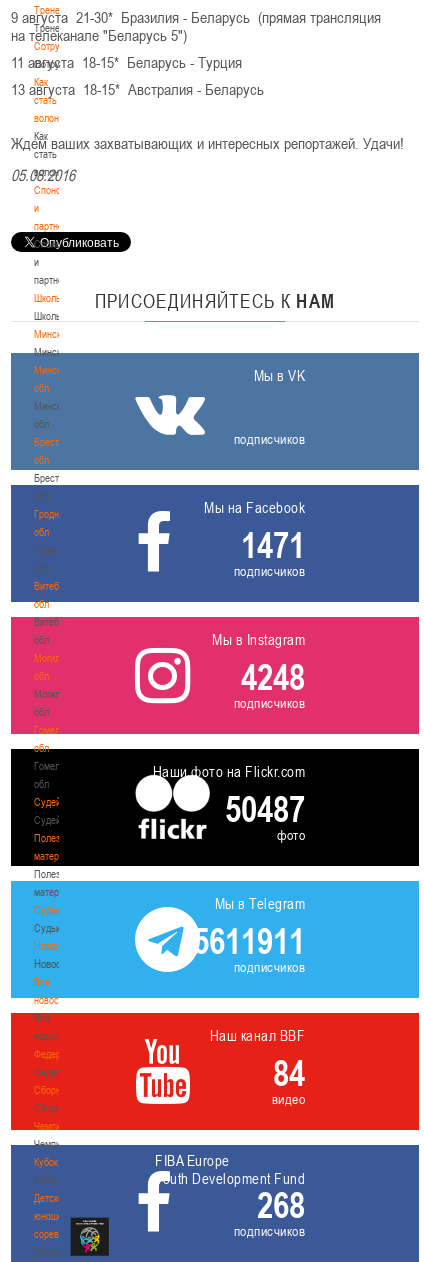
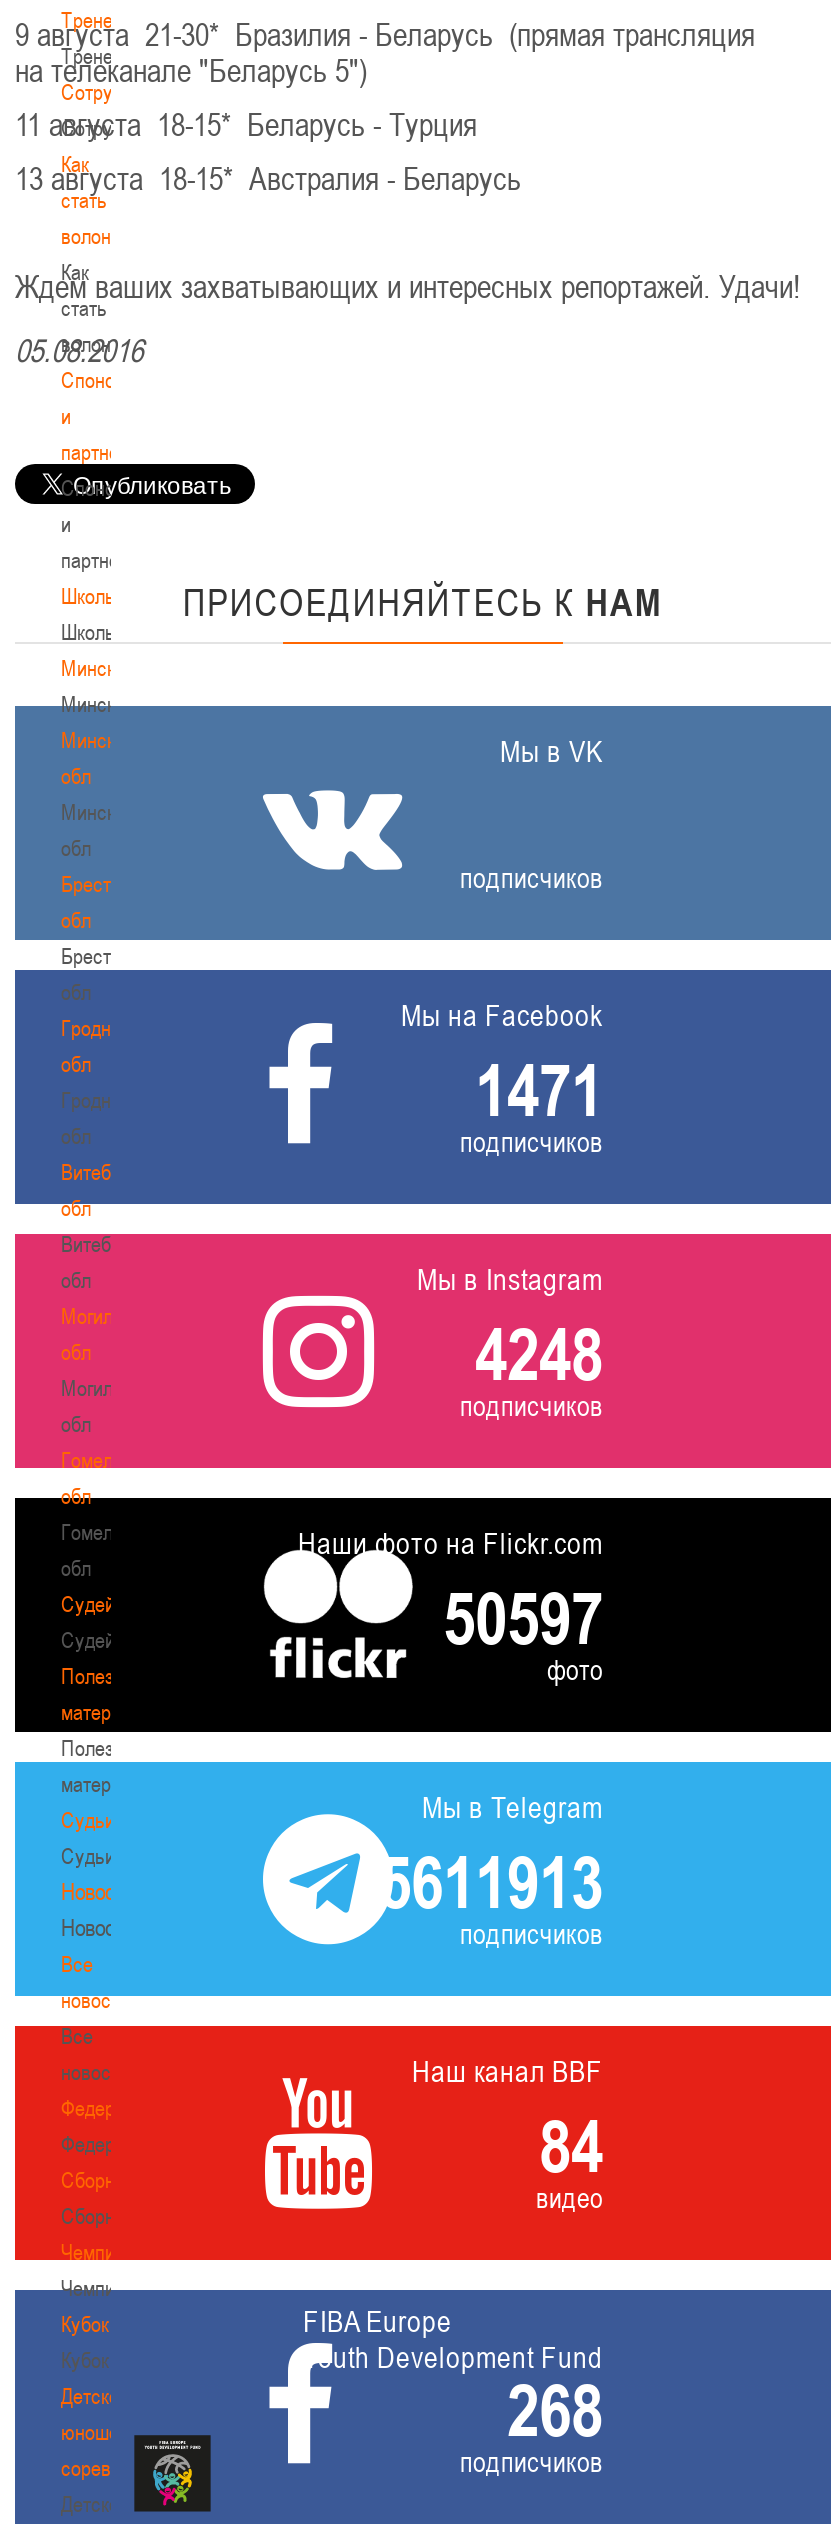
- 50487
+ 50597

- 5611911
+ 5611913
